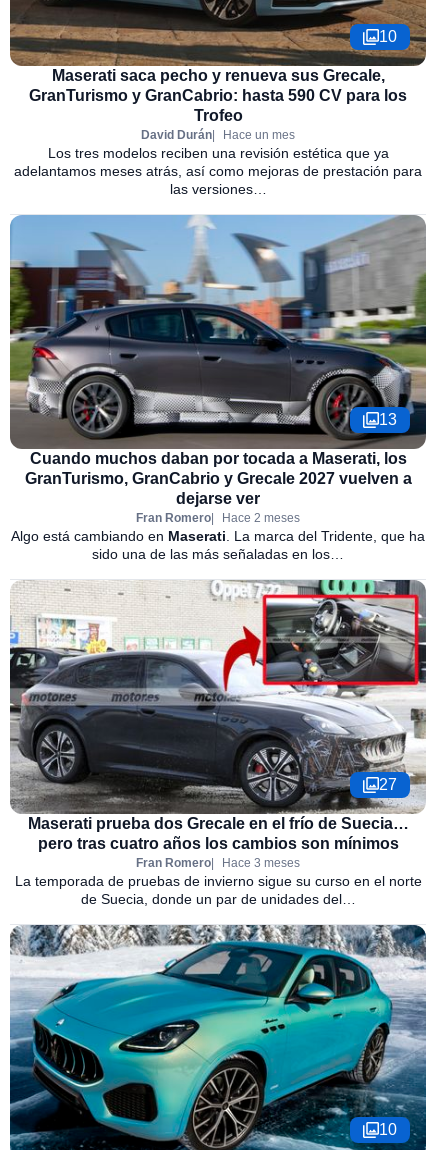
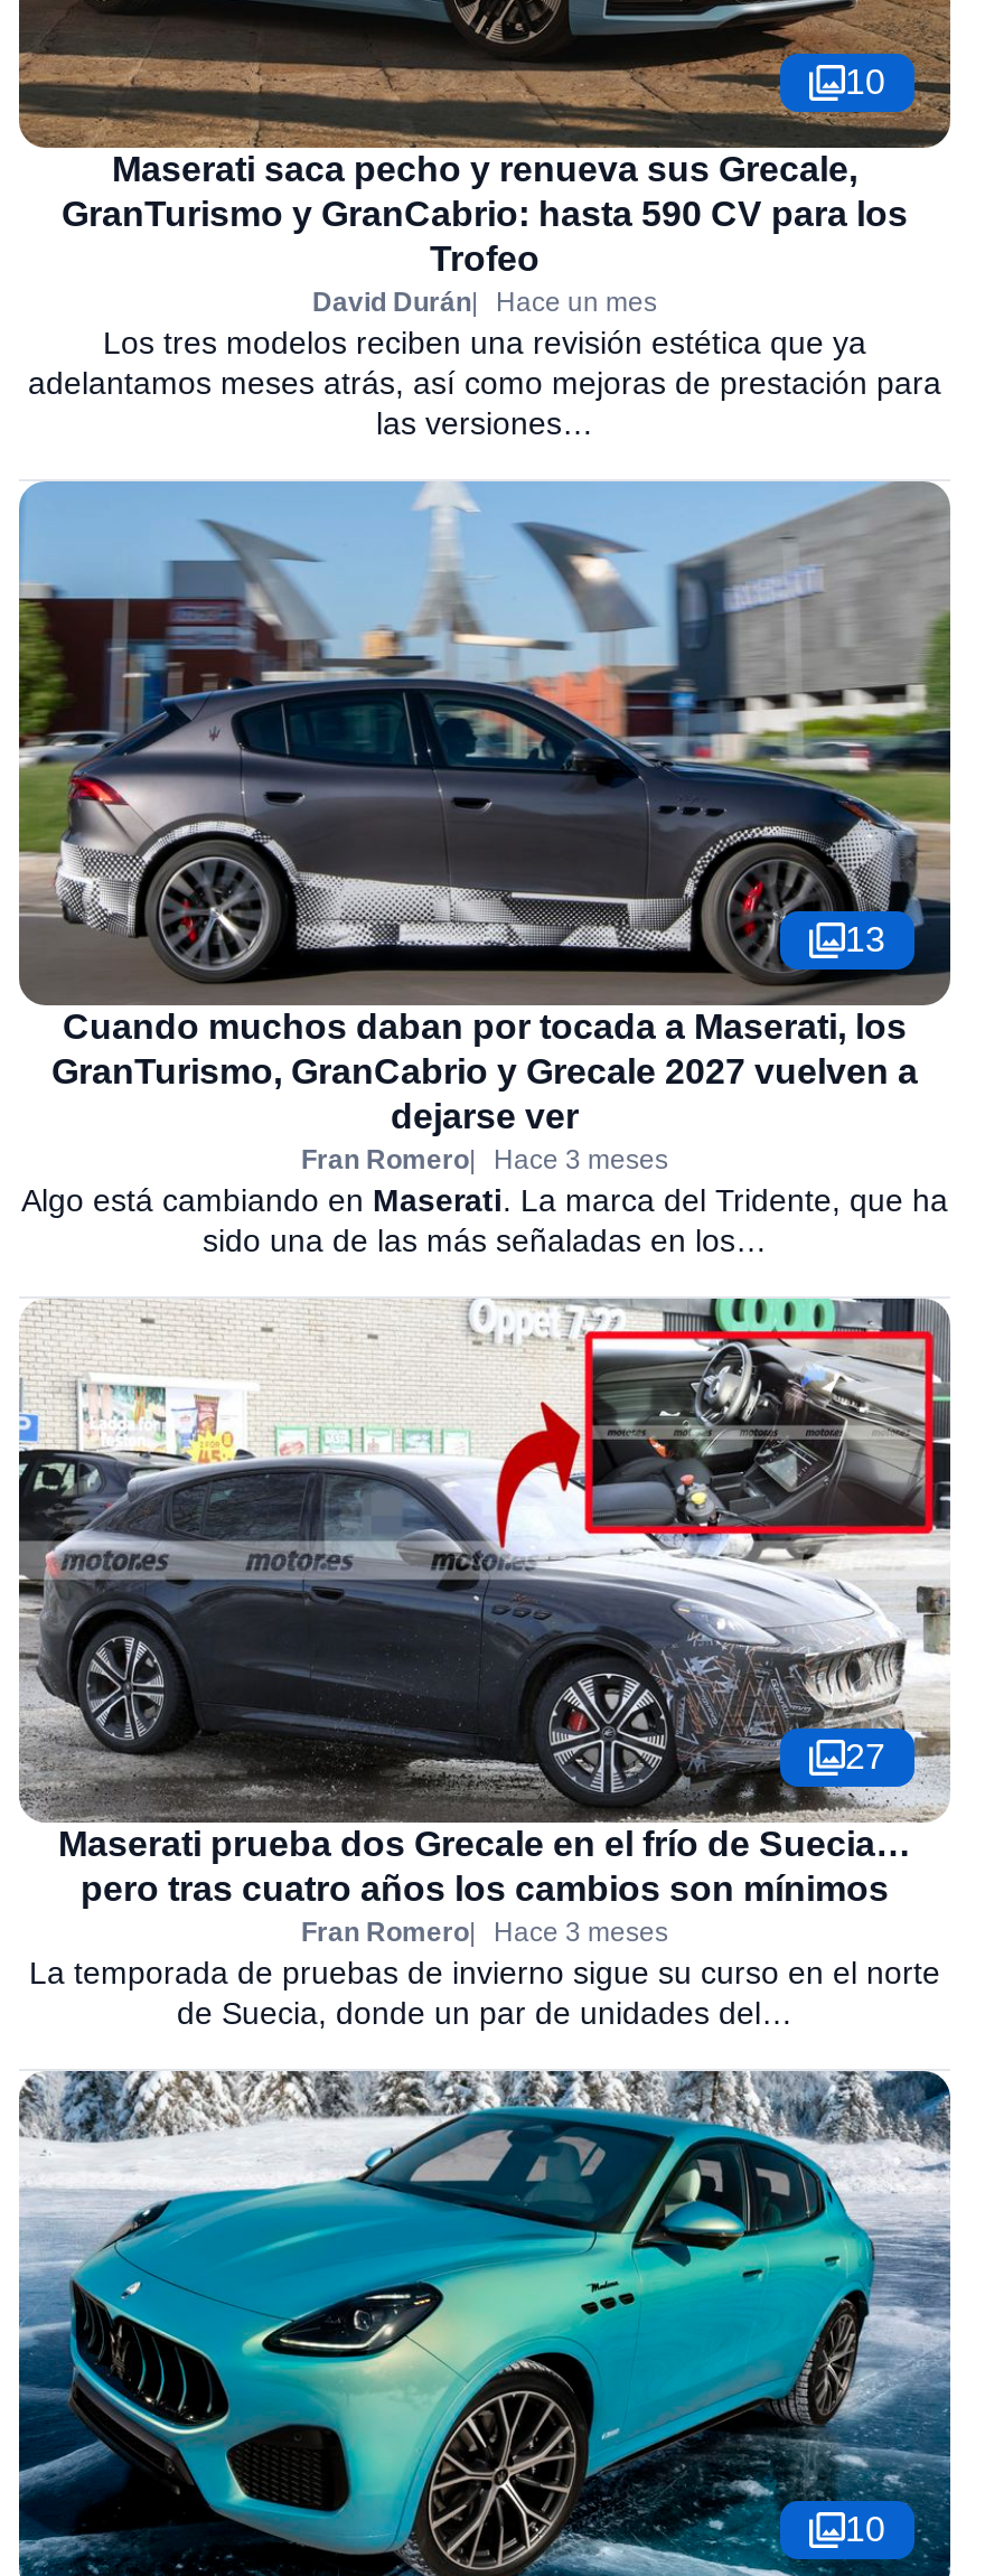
- Fran Romero Hace 2 meses
+ Fran Romero Hace 3 meses
